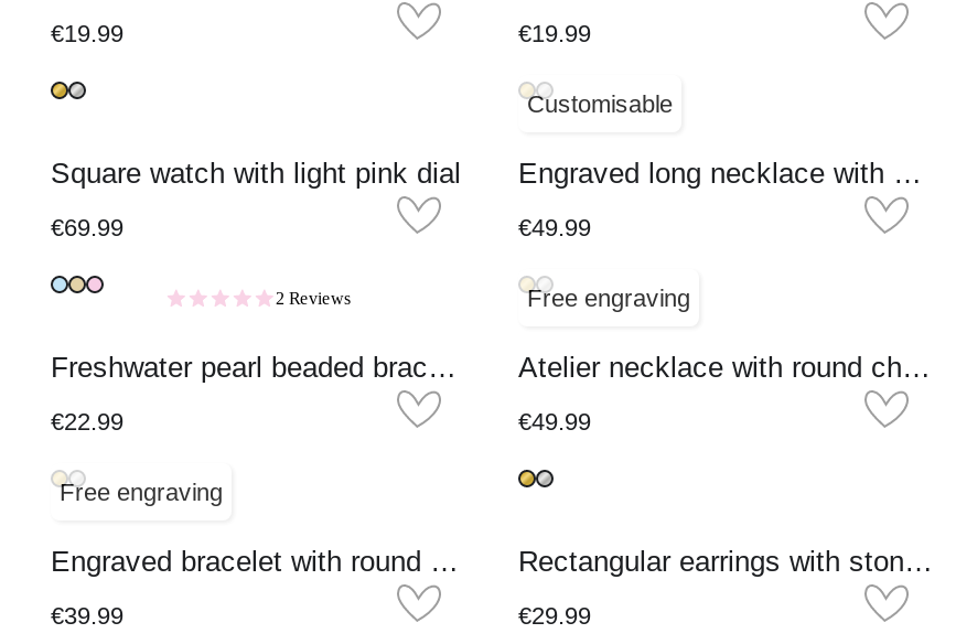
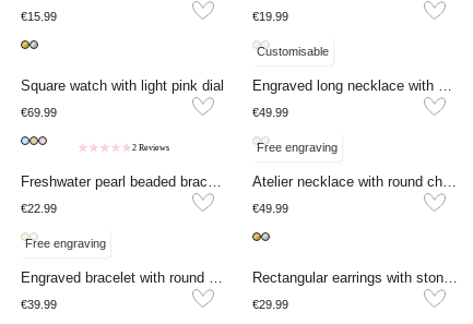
- €19.99
+ €15.99
